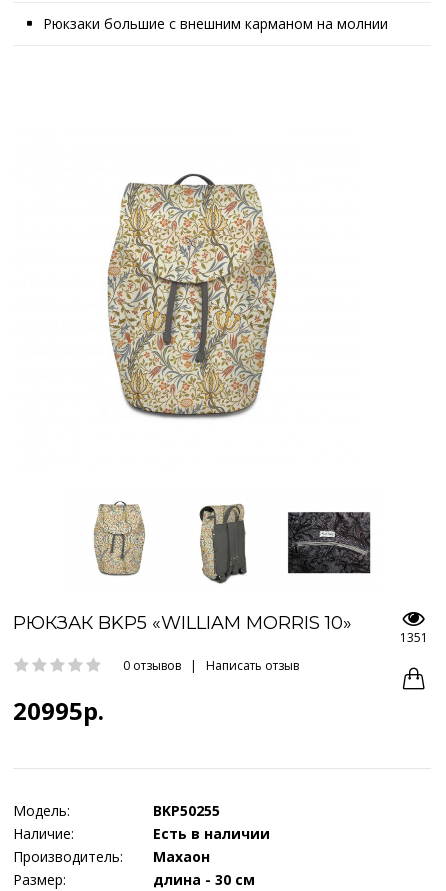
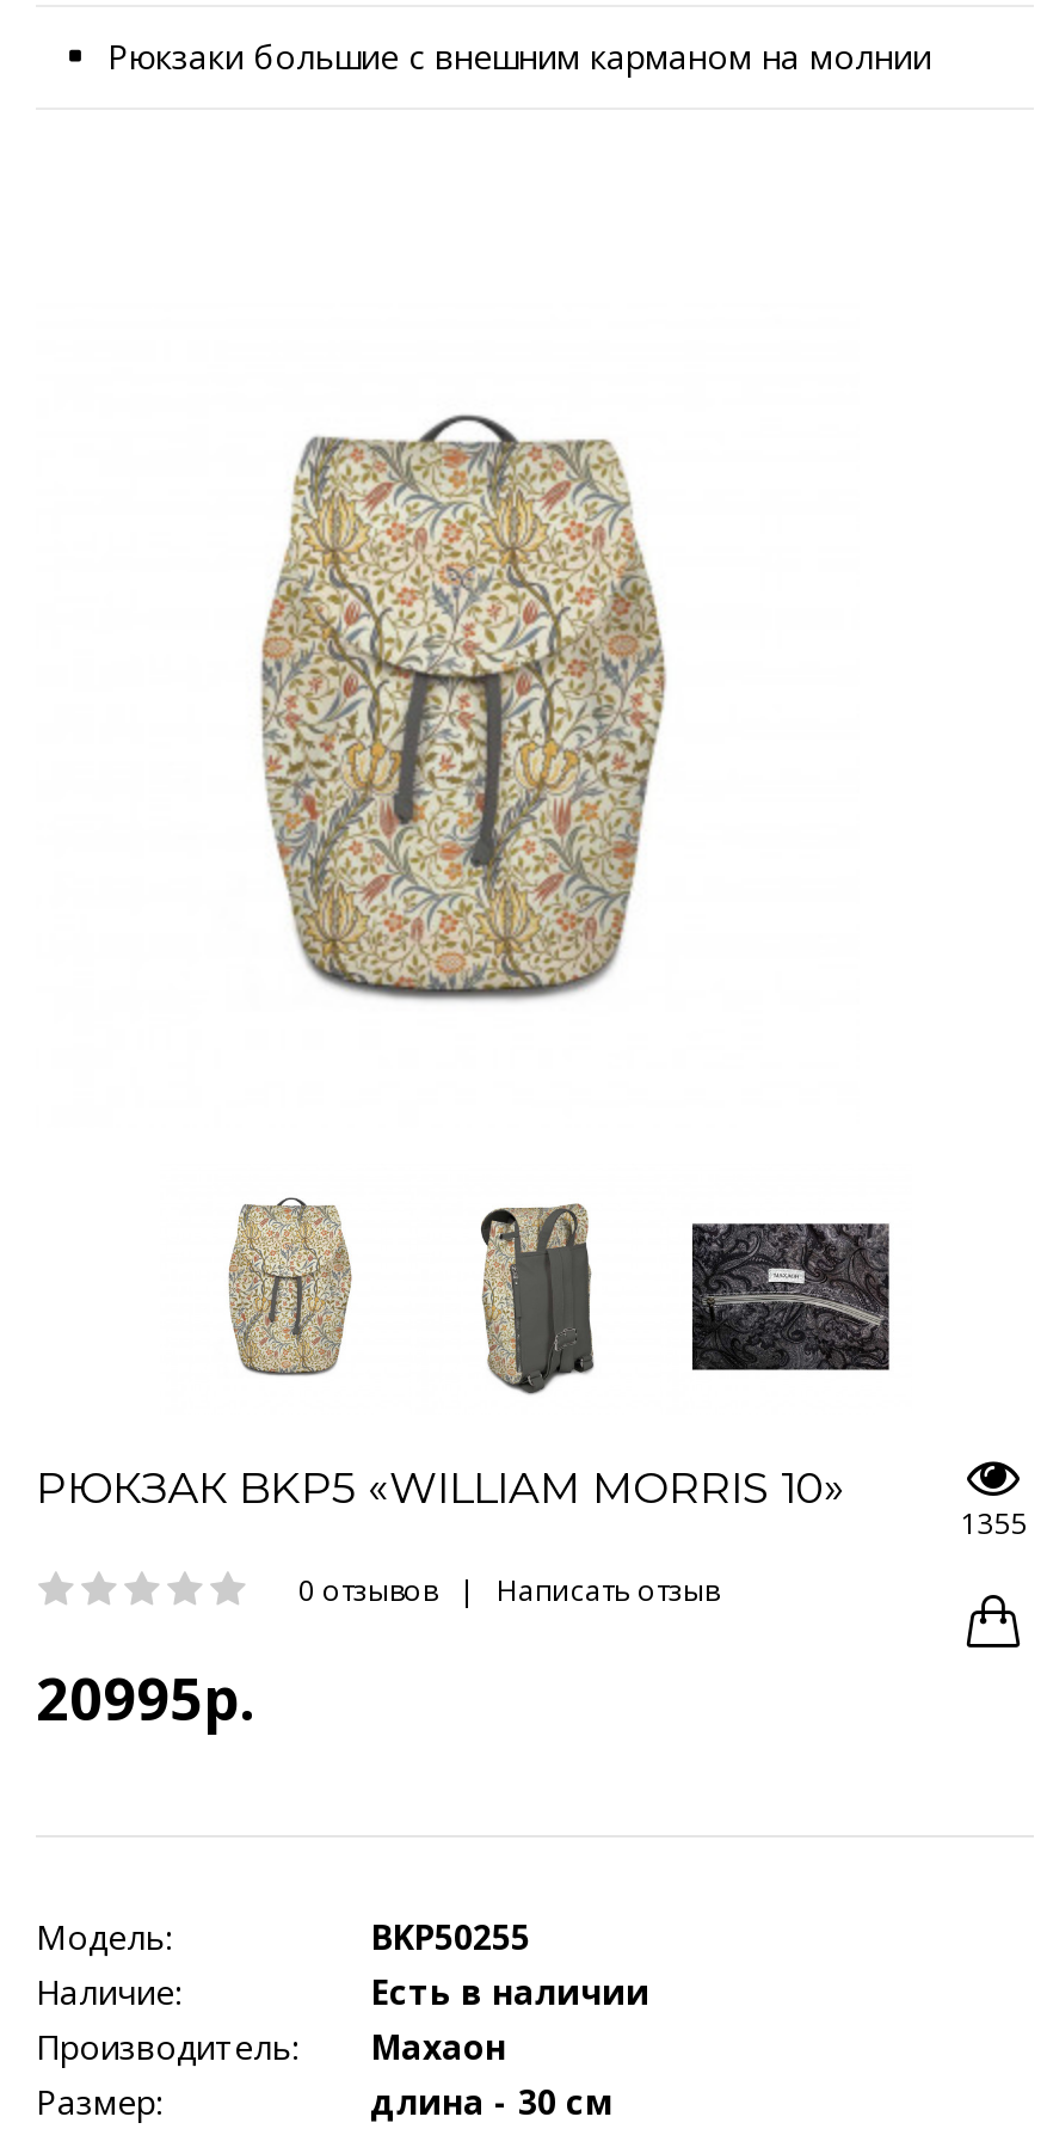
- 1351
+ 1355
